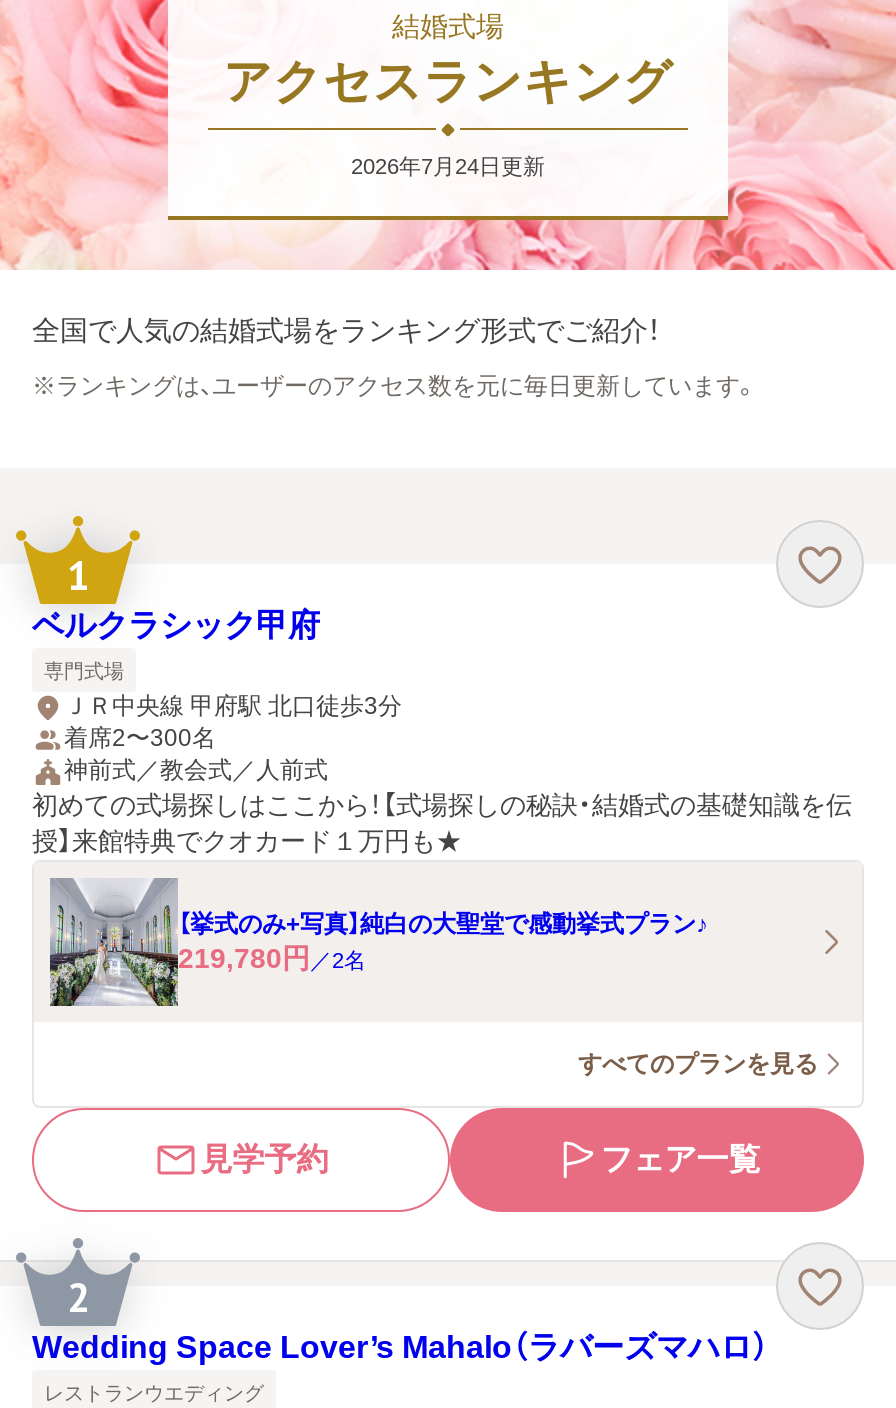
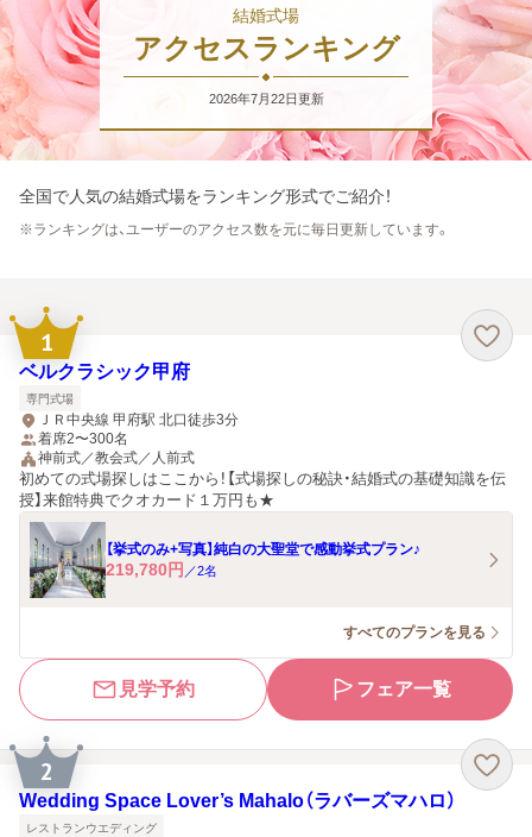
- 2026年7月24日更新
+ 2026年7月22日更新
